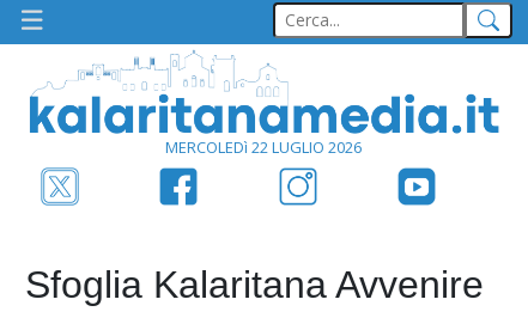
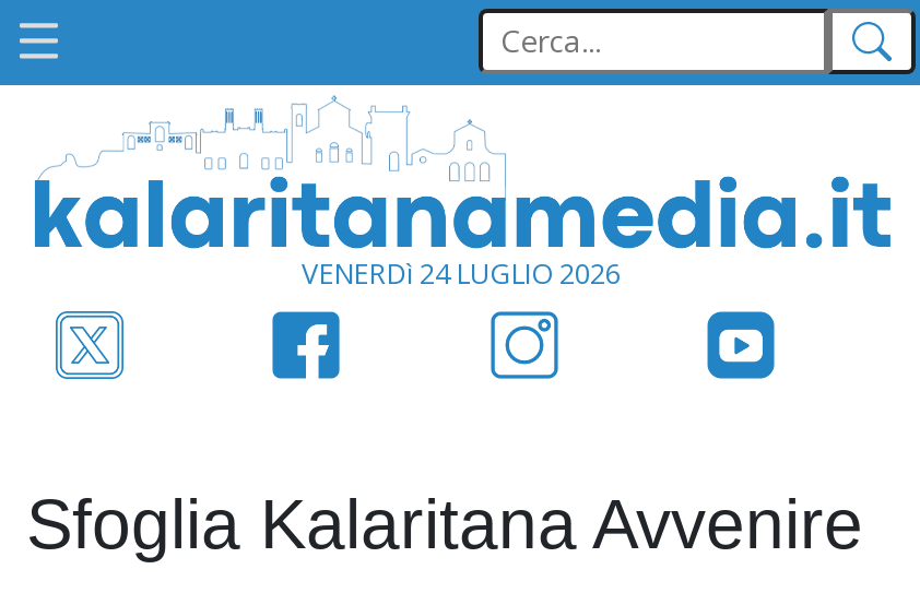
- MERCOLEDì 22 LUGLIO 2026
+ VENERDì 24 LUGLIO 2026
